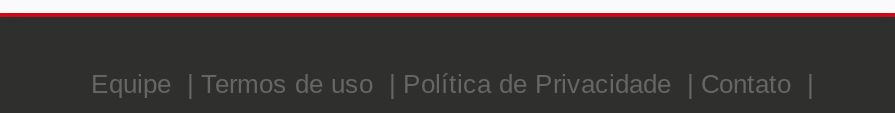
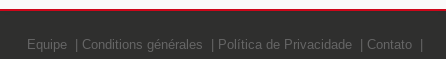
- Termos de uso
+ Conditions générales
